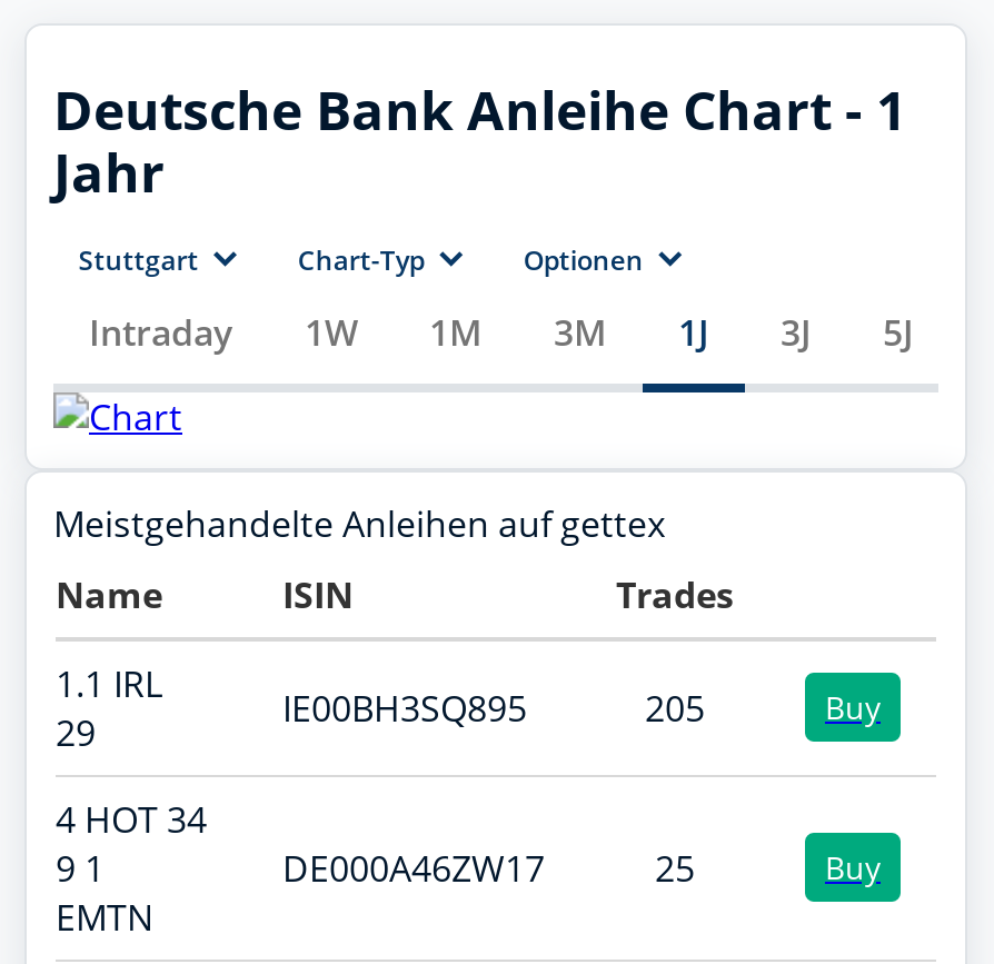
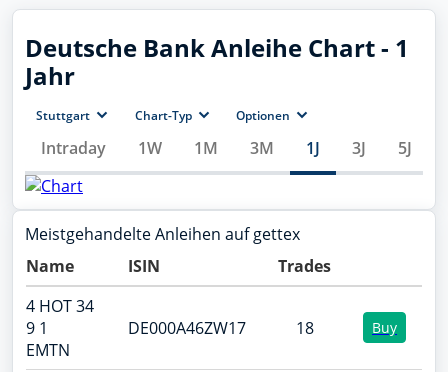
- 1.1 IRL
- 29
- IE00BH3SQ895
- 205
- Buy

- 25
+ 18
